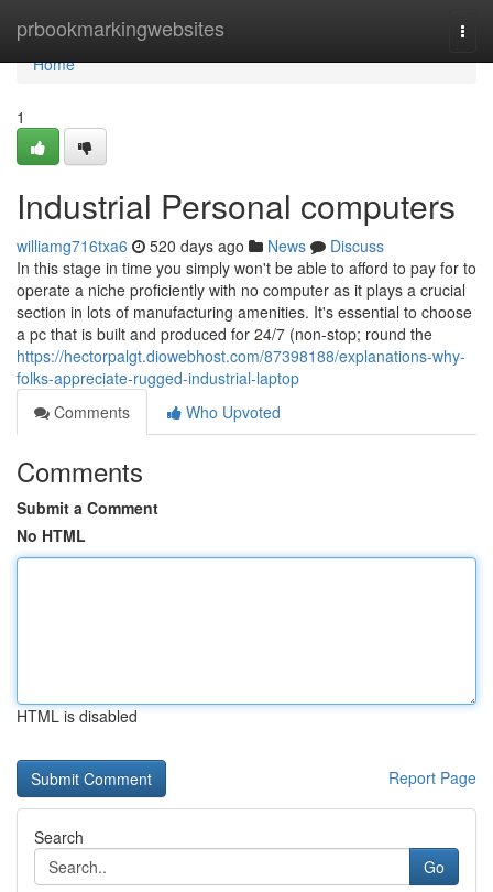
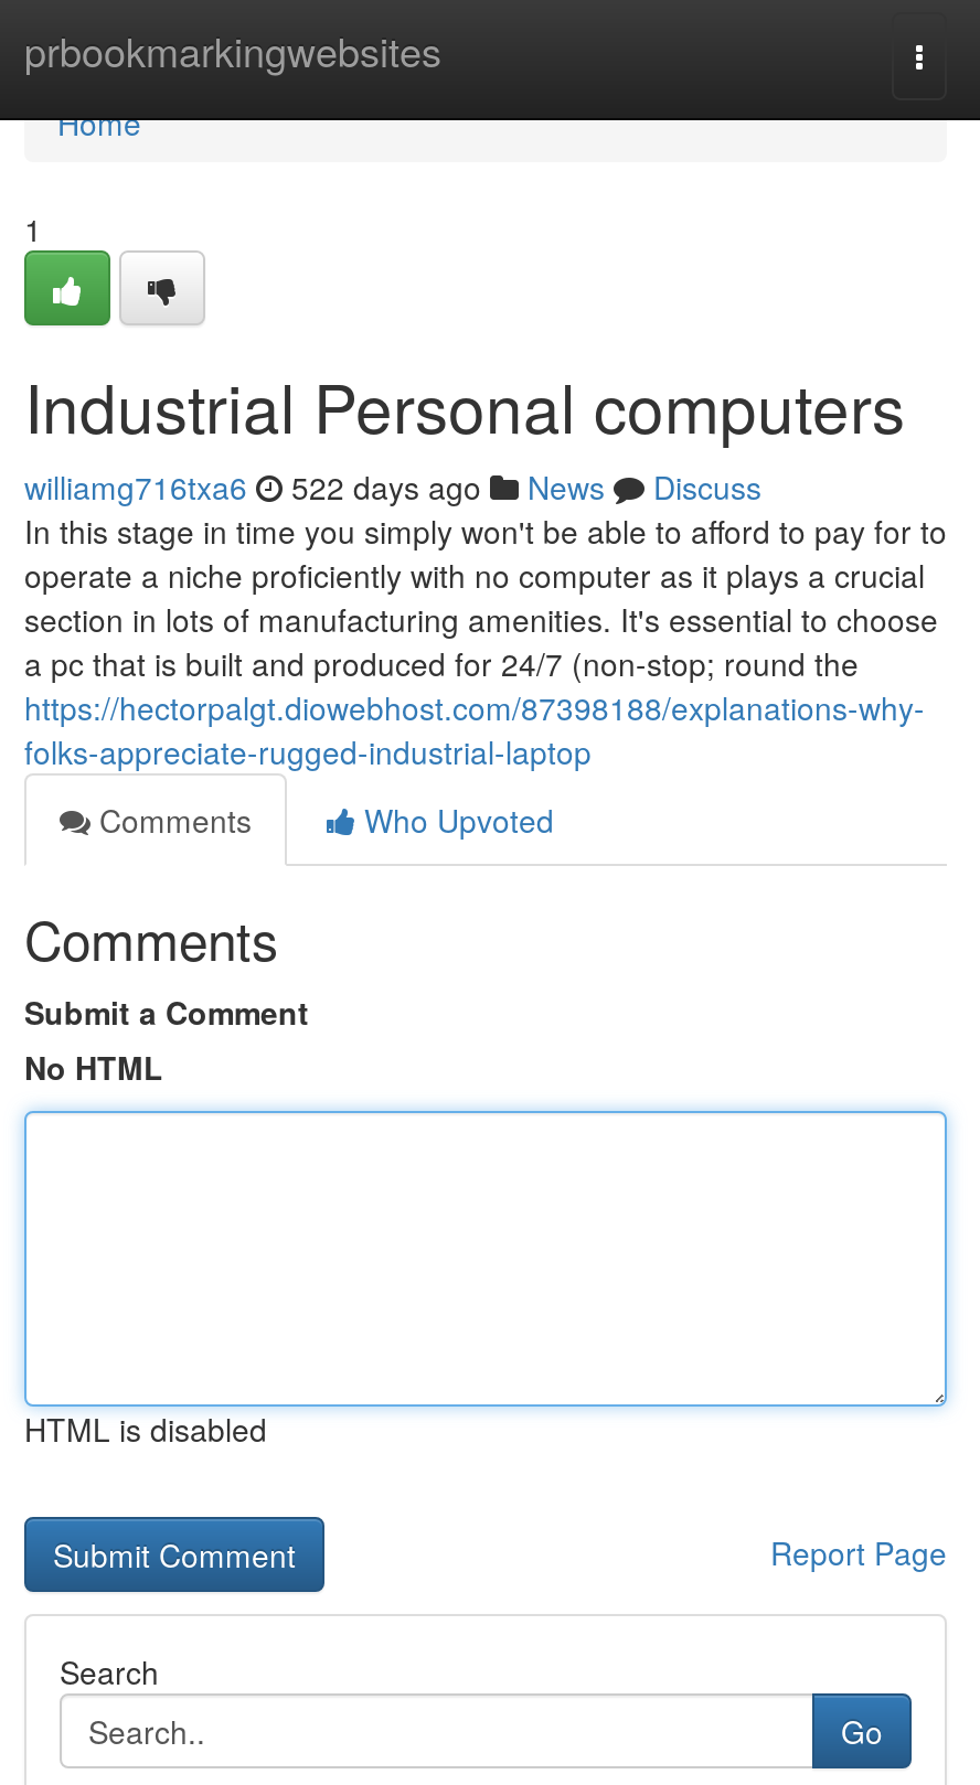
- williamg716txa6 520 days ago News Discuss
+ williamg716txa6 522 days ago News Discuss
